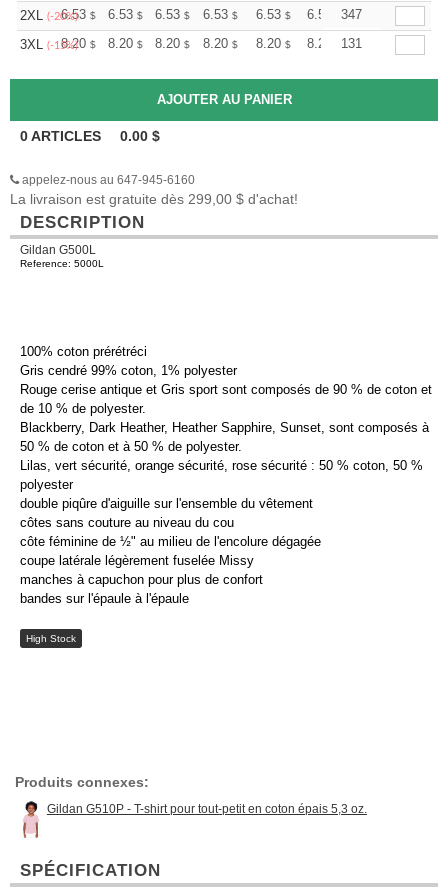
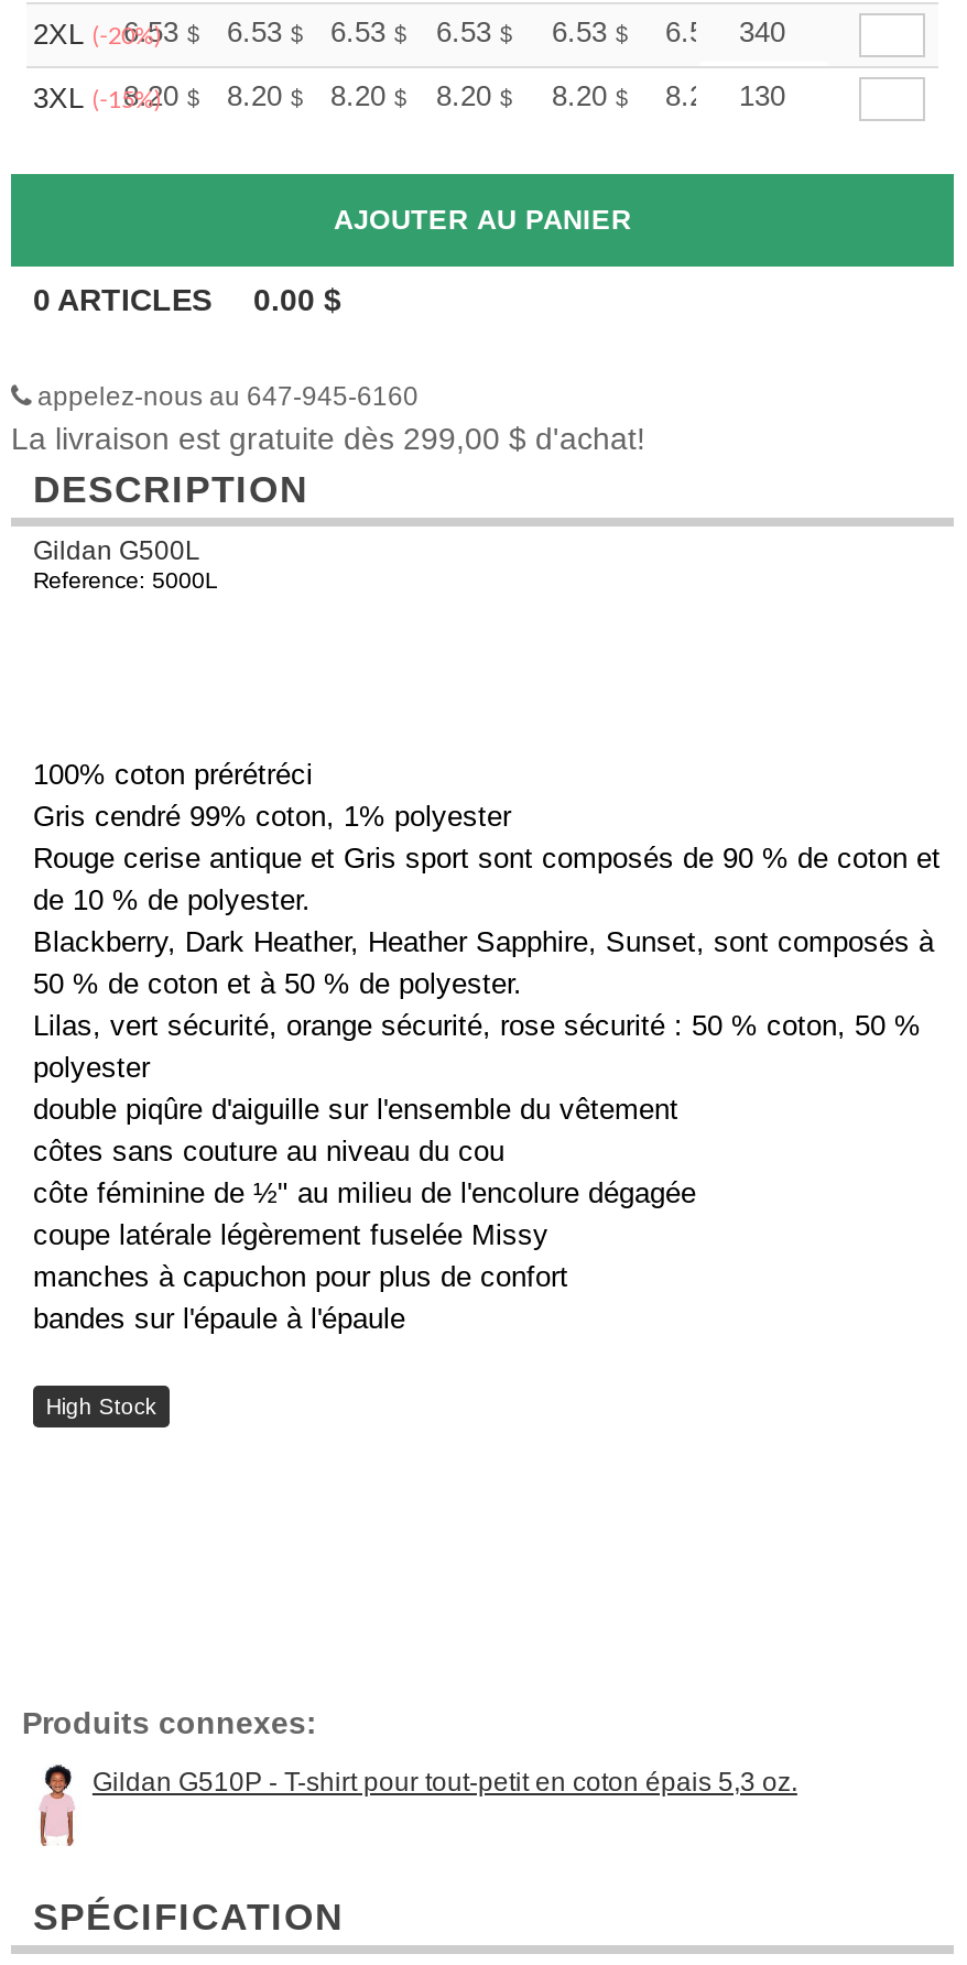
- 347
+ 340

- 131
+ 130
